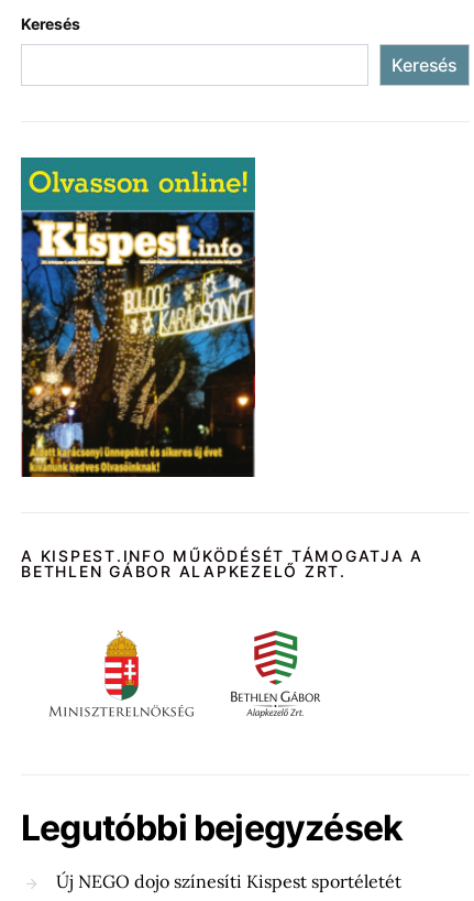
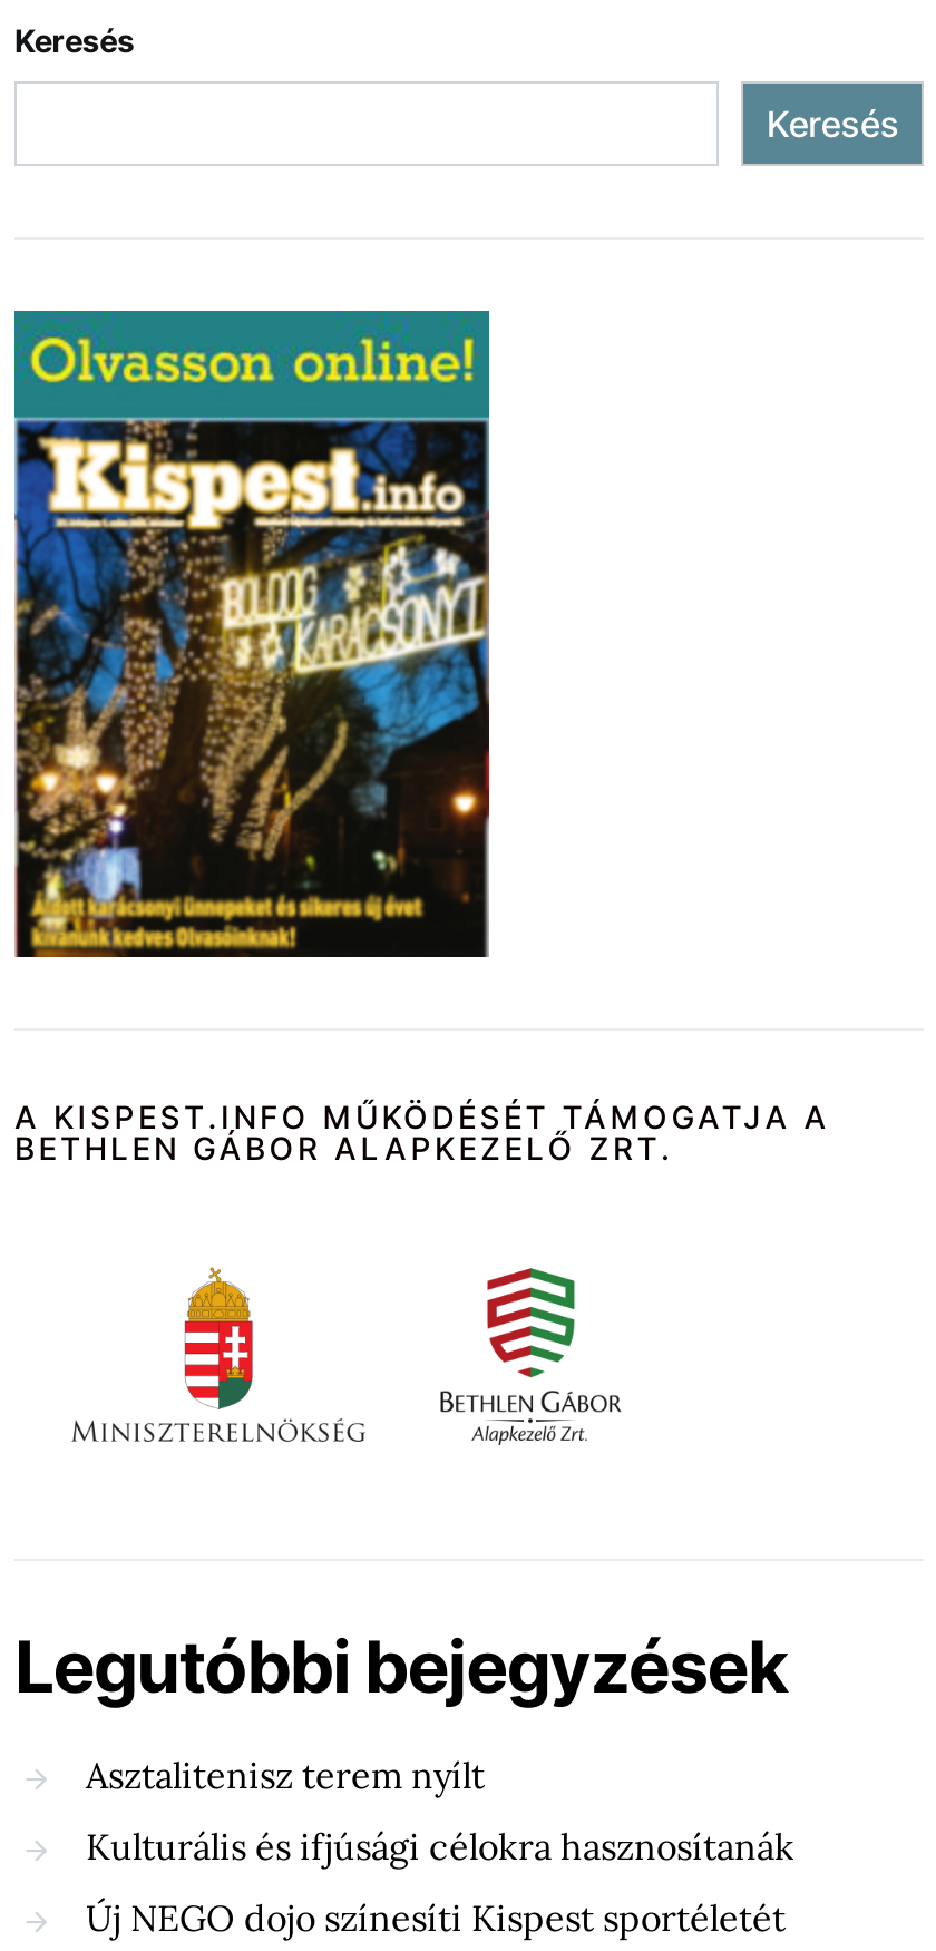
+ Asztalitenisz terem nyílt
+ Kulturális és ifjúsági célokra hasznosítanák
